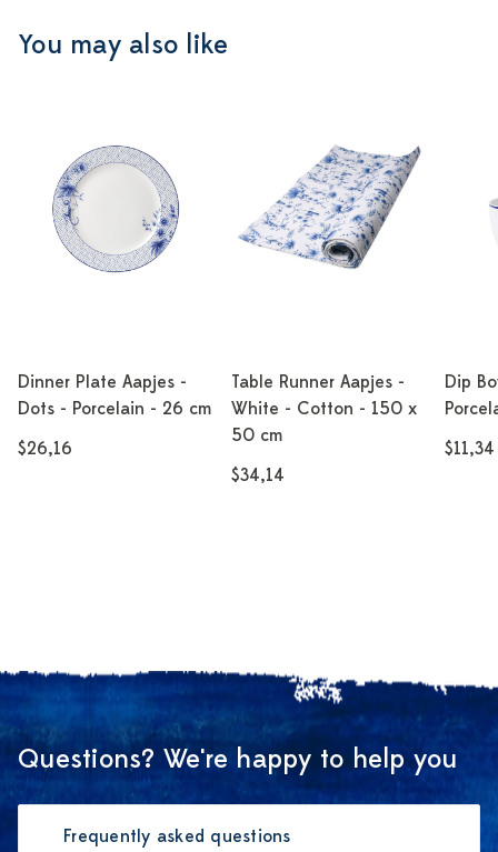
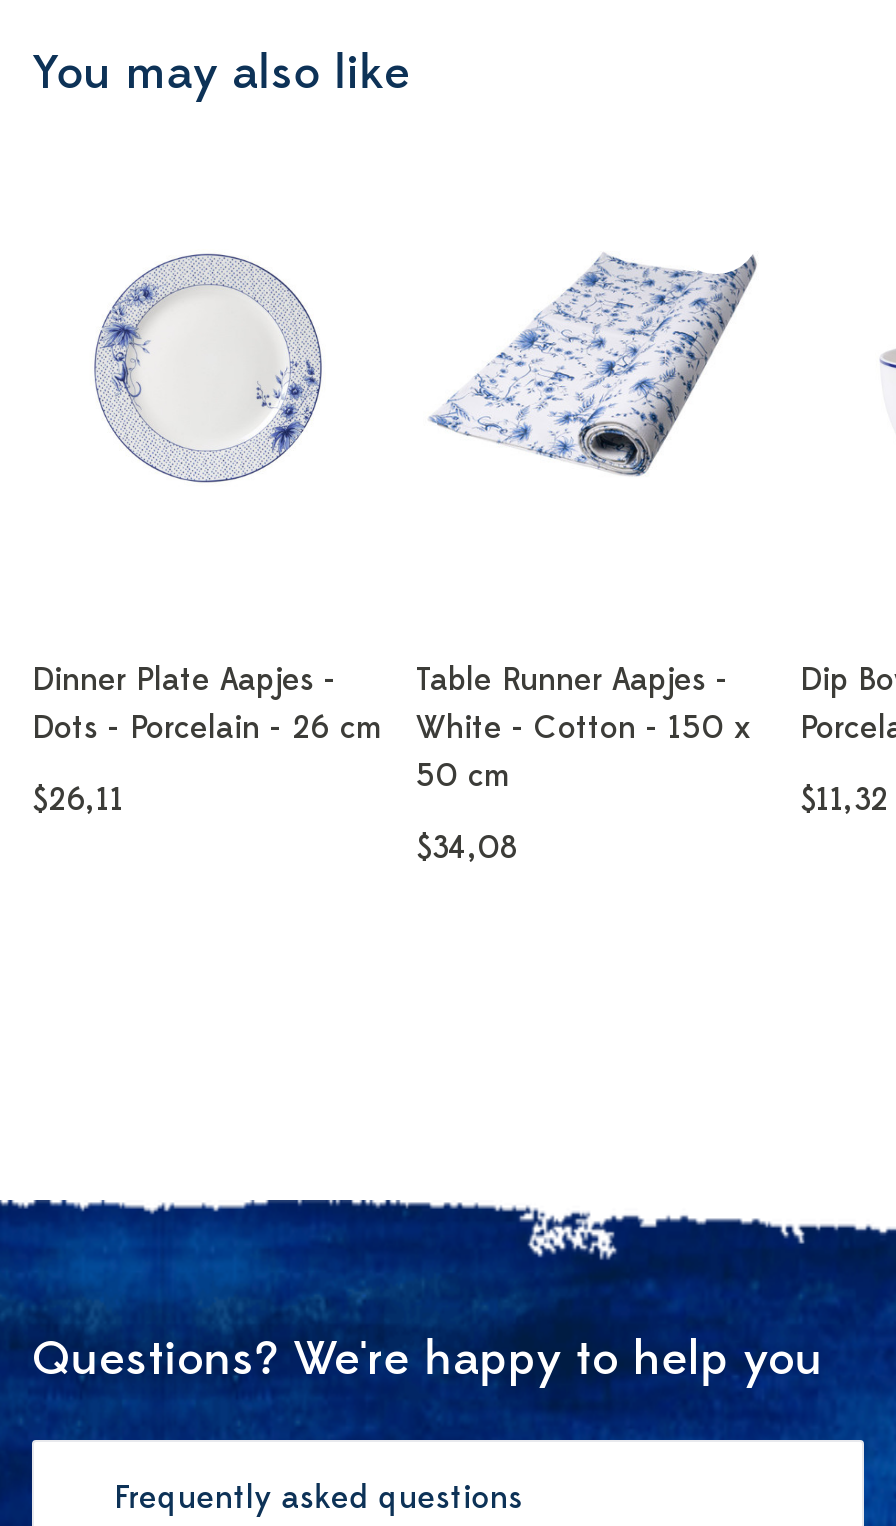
- $26,16
+ $26,11

- $11,34
+ $11,32

- $34,14
+ $34,08
